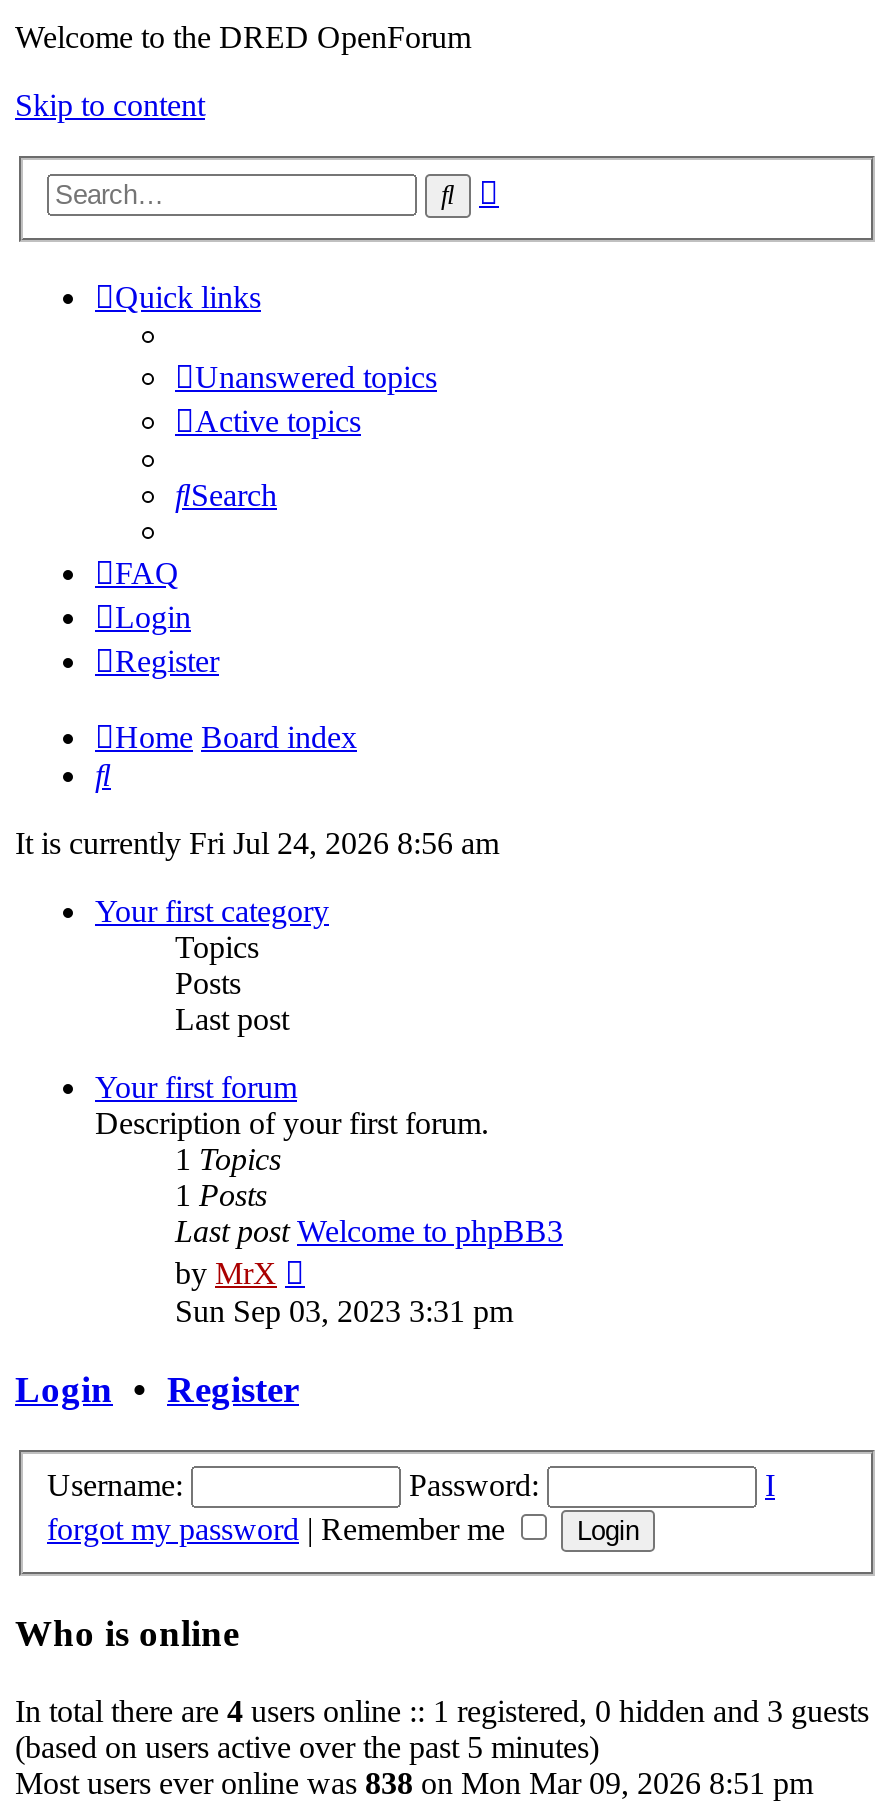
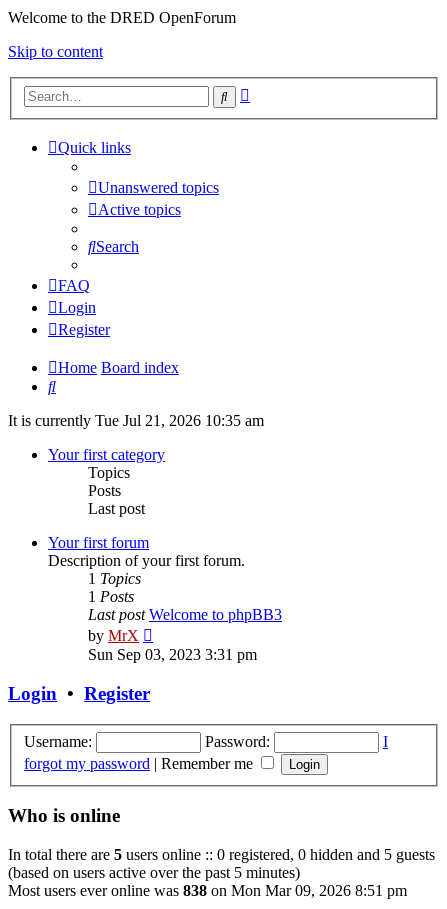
- It is currently Fri Jul 24, 2026 8:56 am
+ It is currently Tue Jul 21, 2026 10:35 am

- In total there are 4 users online :: 1 registered, 0 hidden and 3 guests
+ In total there are 5 users online :: 0 registered, 0 hidden and 5 guests
